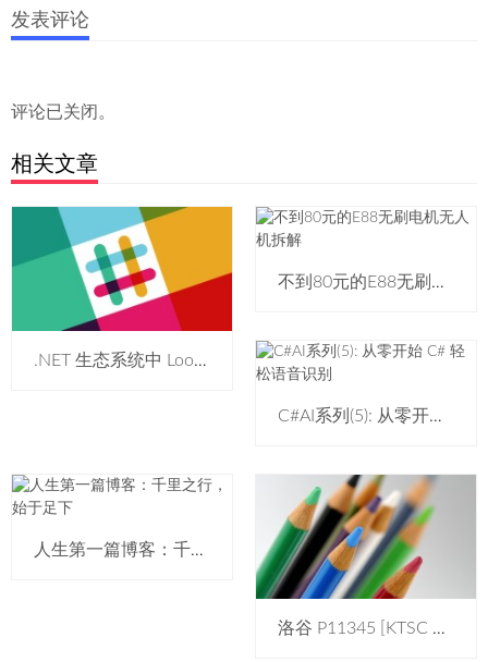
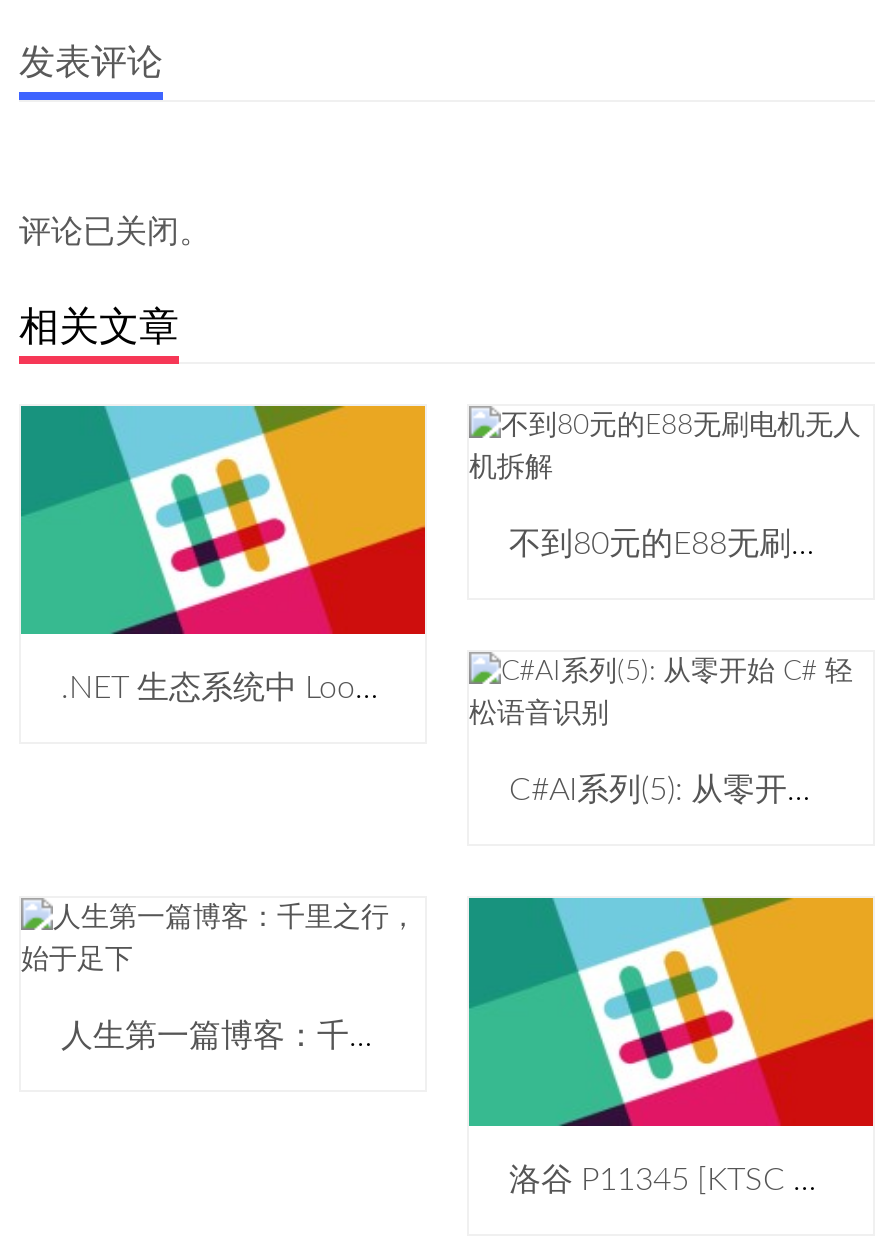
- [image]
+ [image]
